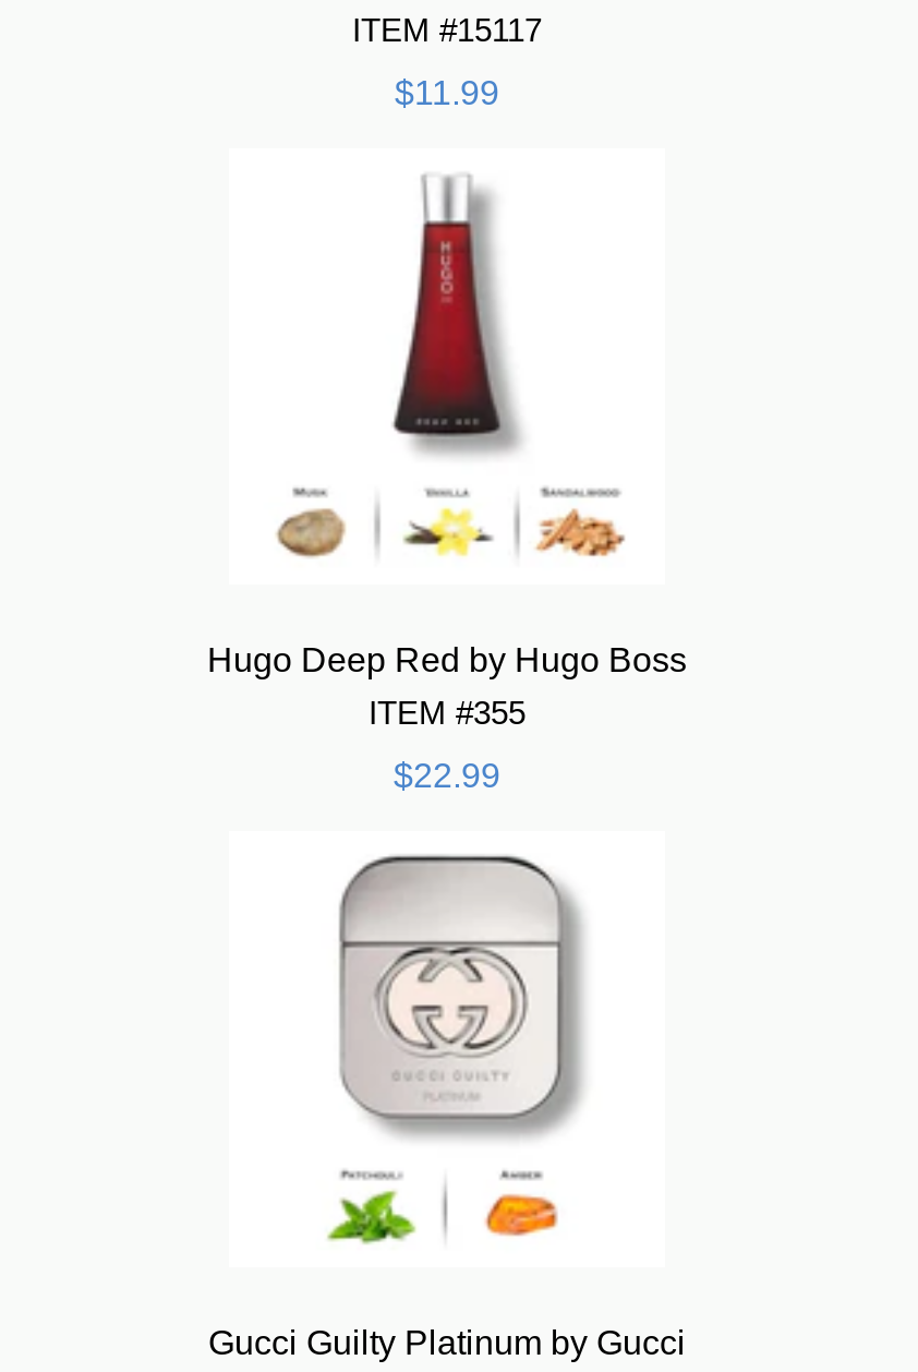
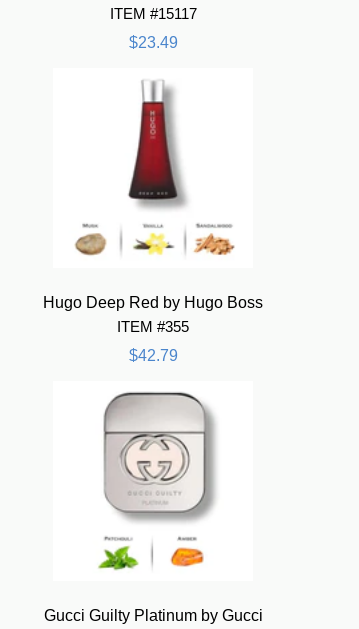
- $11.99
+ $23.49

- $22.99
+ $42.79
